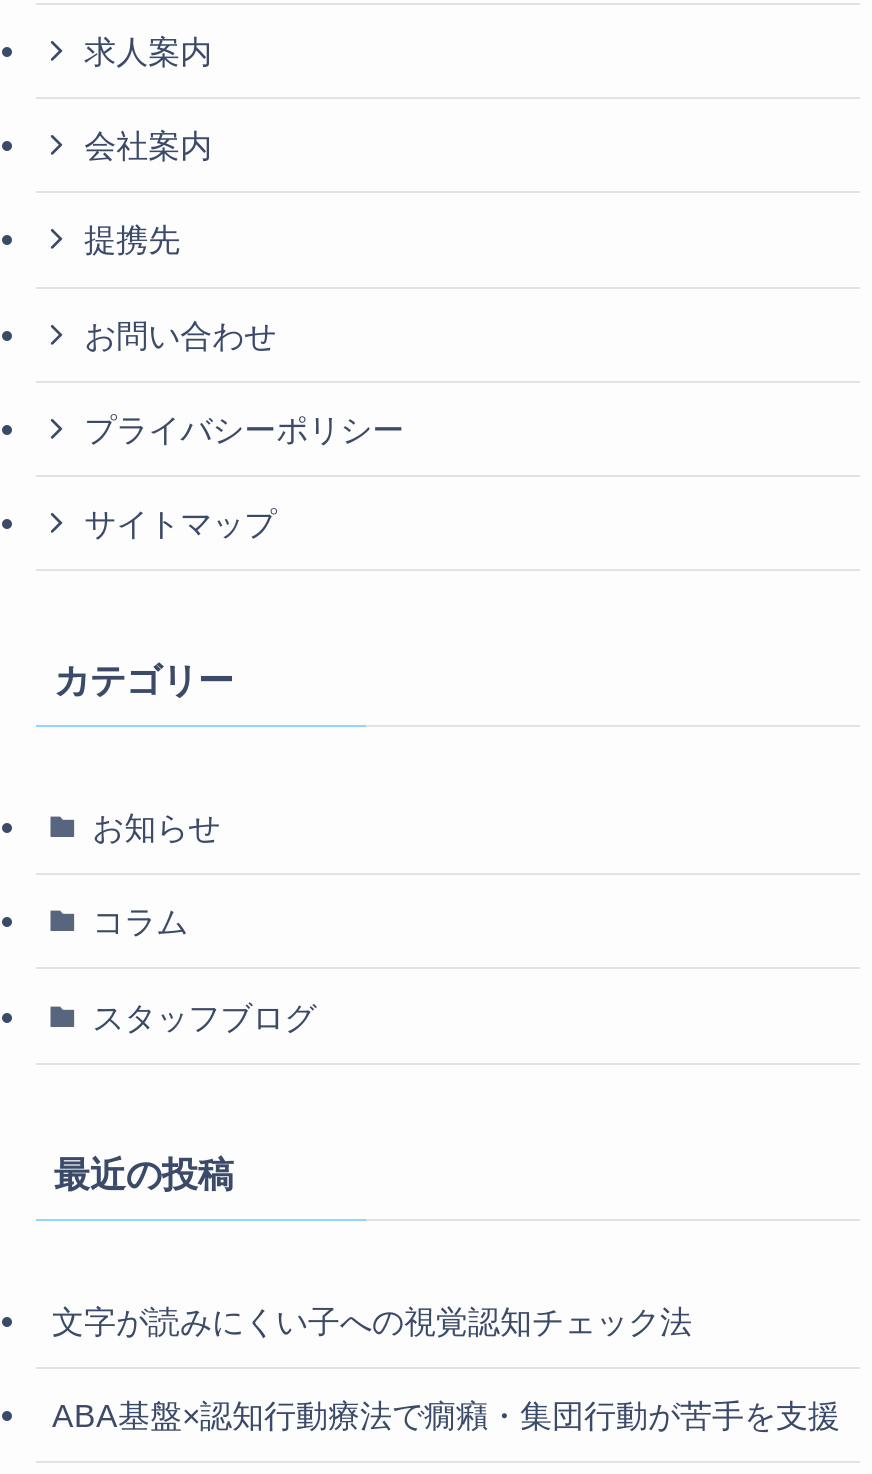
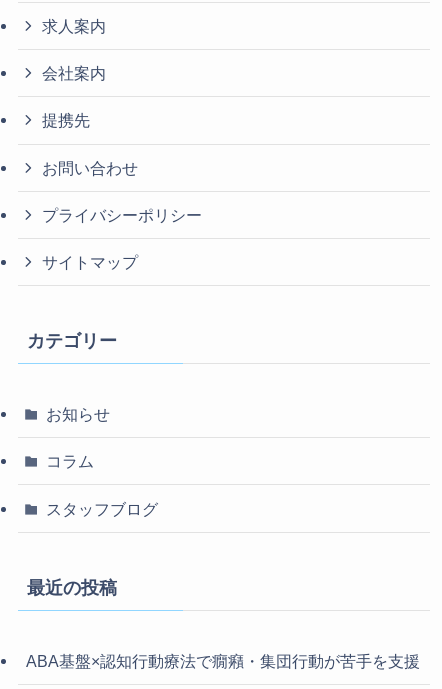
- 文字が読みにくい子への視覚認知チェック法
